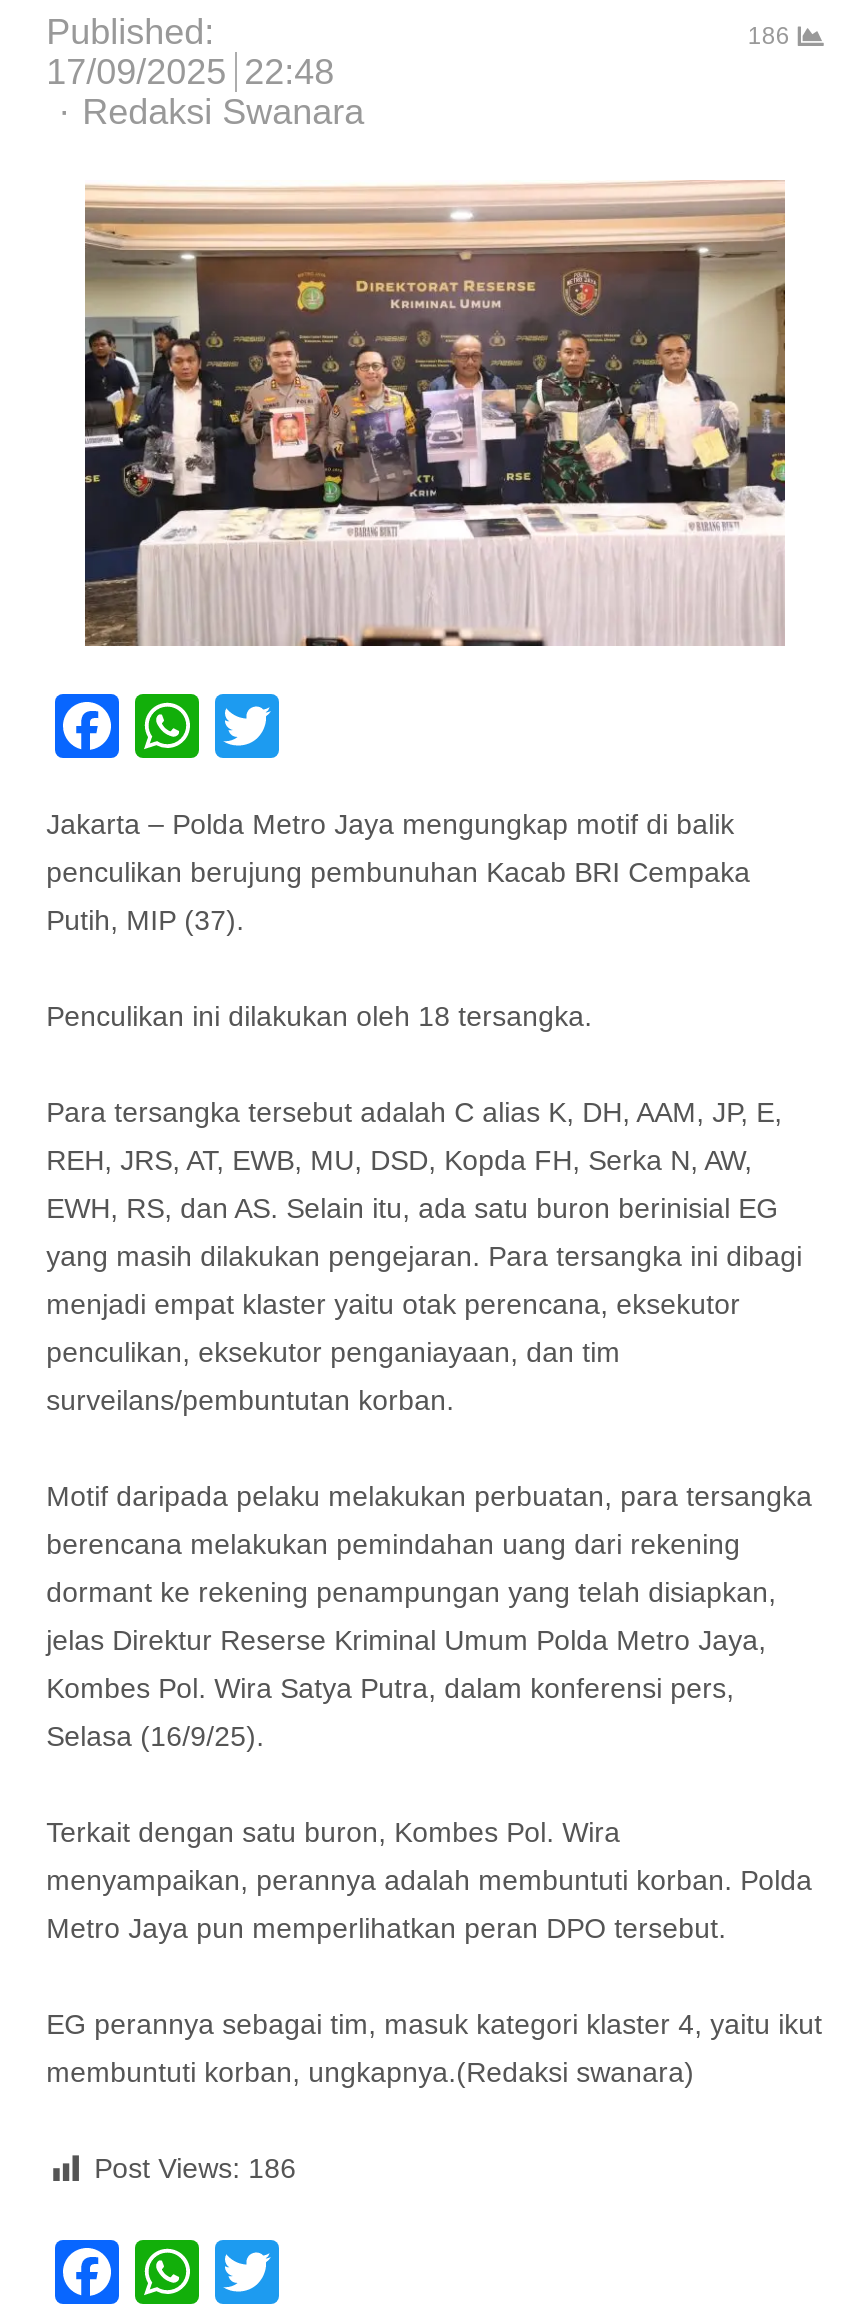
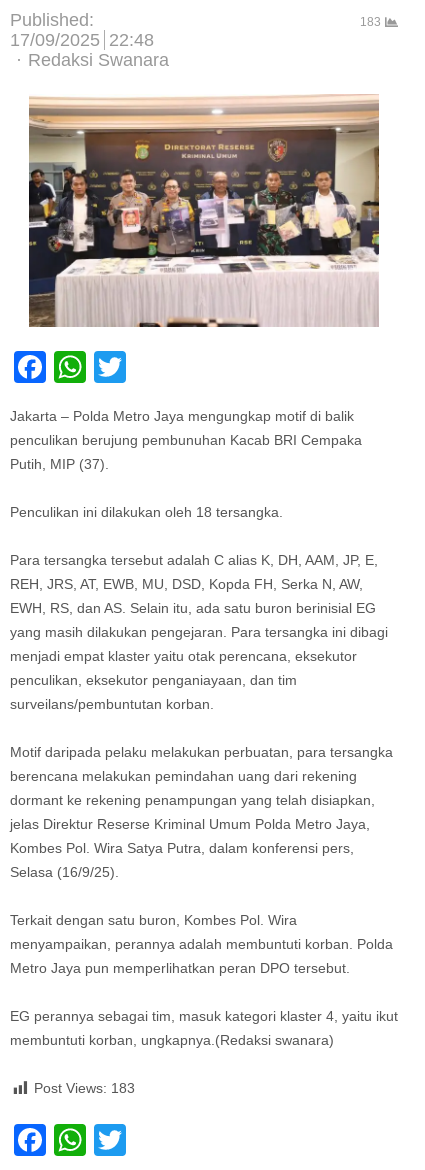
- 186
+ 183

- Post Views: 186
+ Post Views: 183
